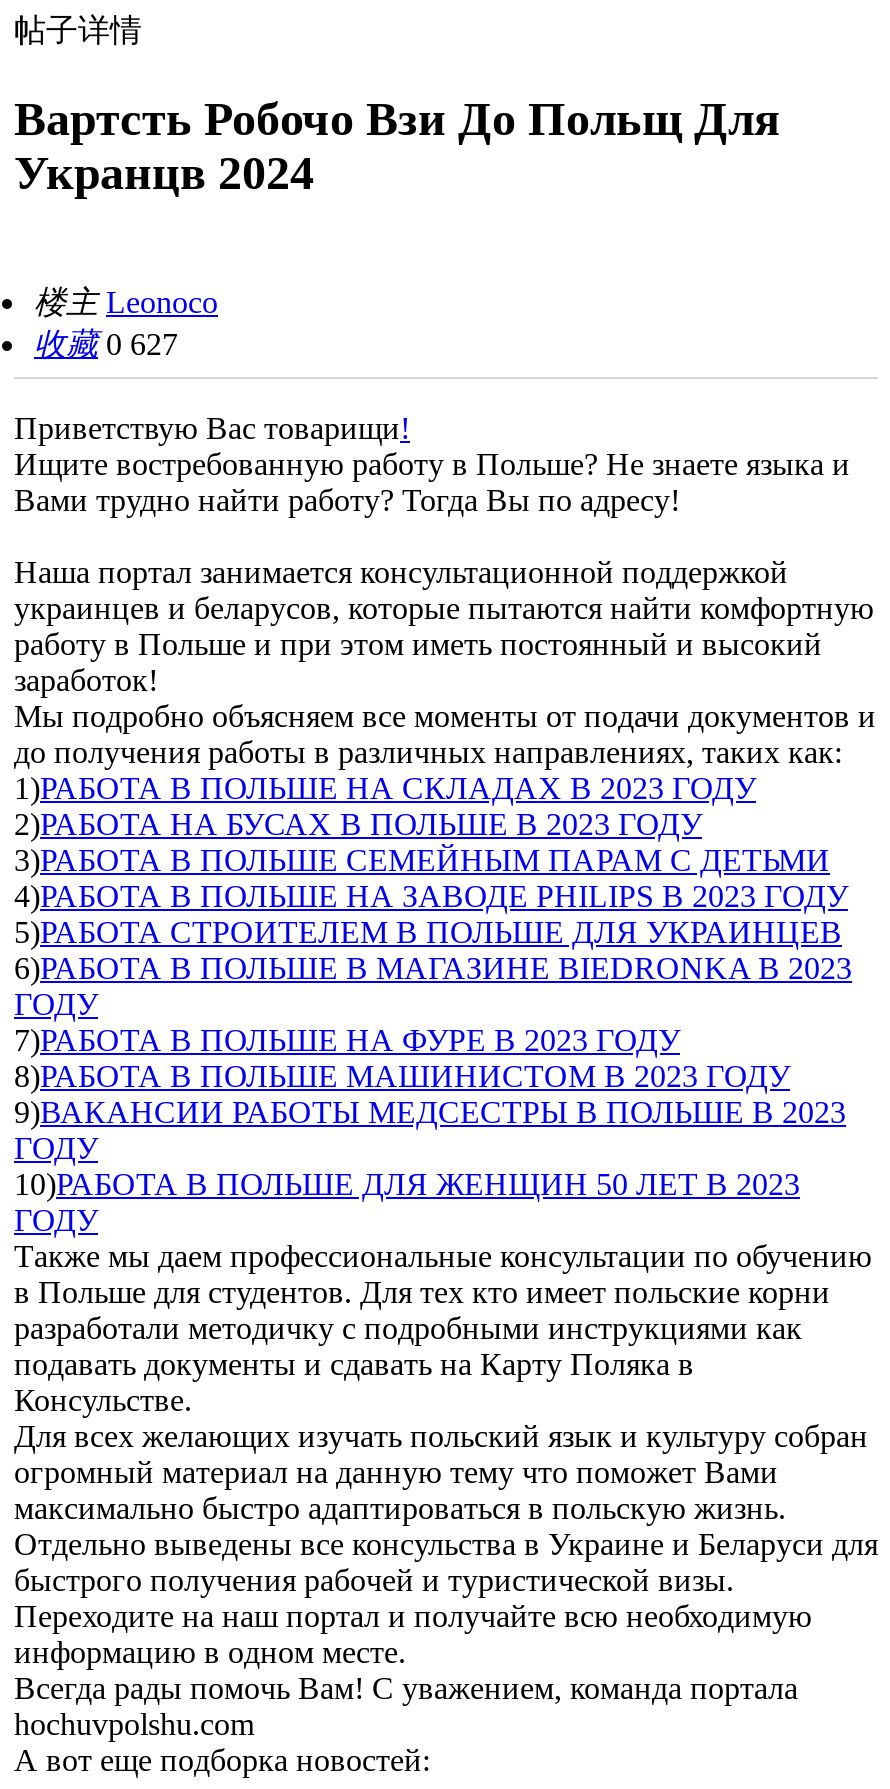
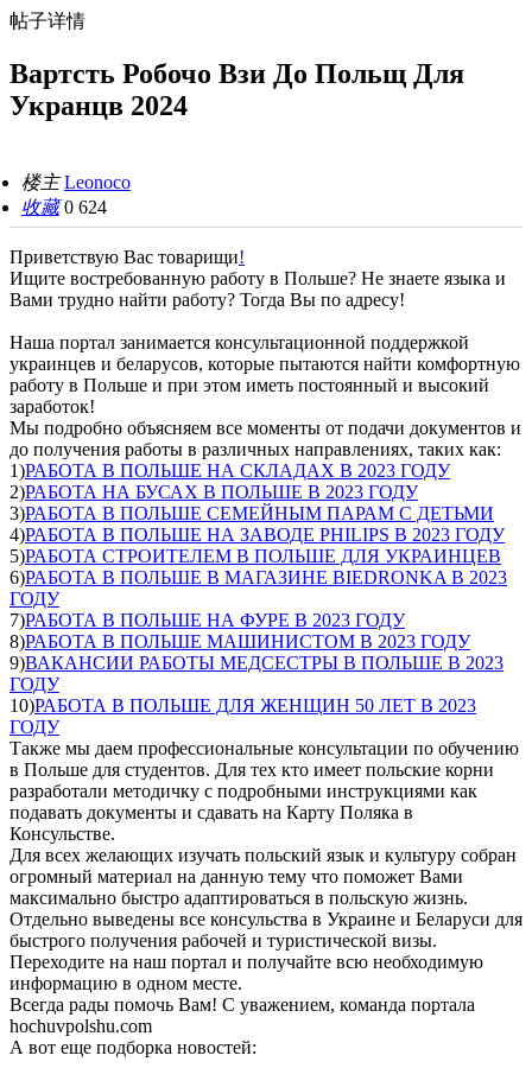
- 收藏 0 627
+ 收藏 0 624
